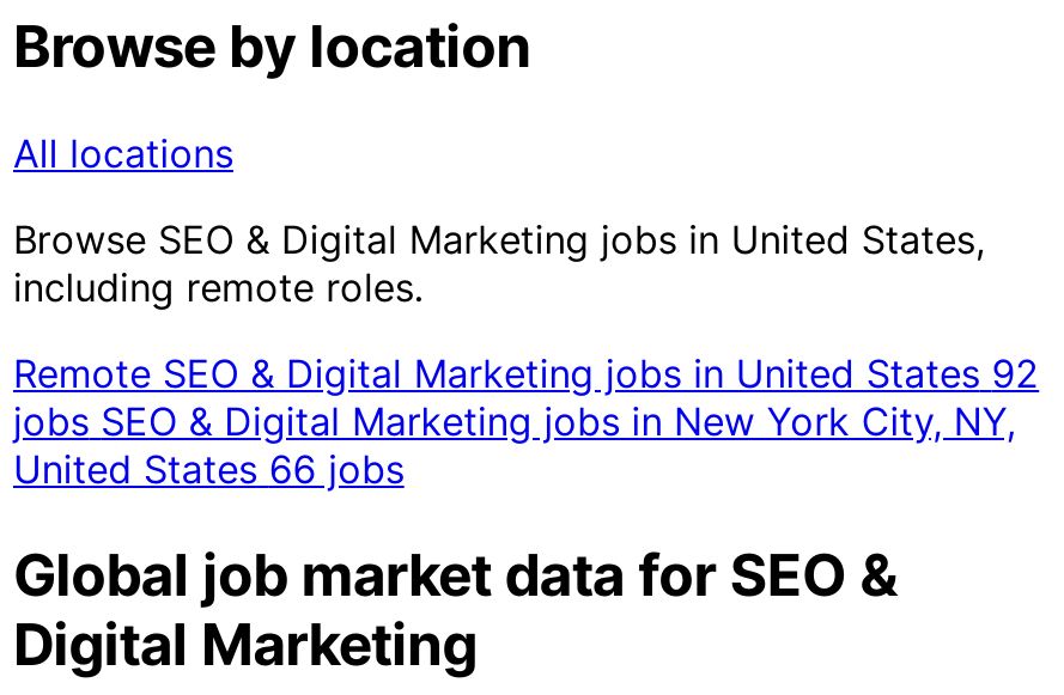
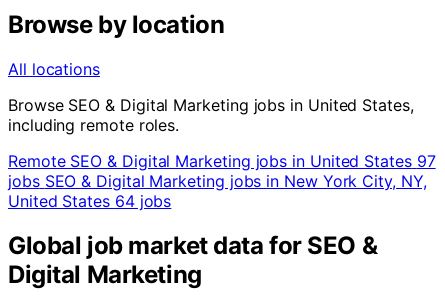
- Remote SEO & Digital Marketing jobs in United States 92
+ Remote SEO & Digital Marketing jobs in United States 97

- United States 66 jobs
+ United States 64 jobs
